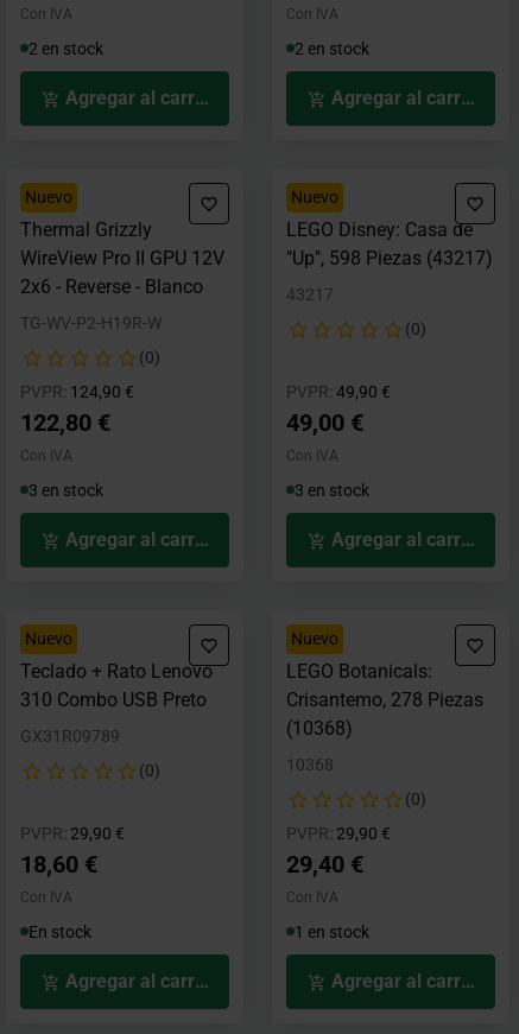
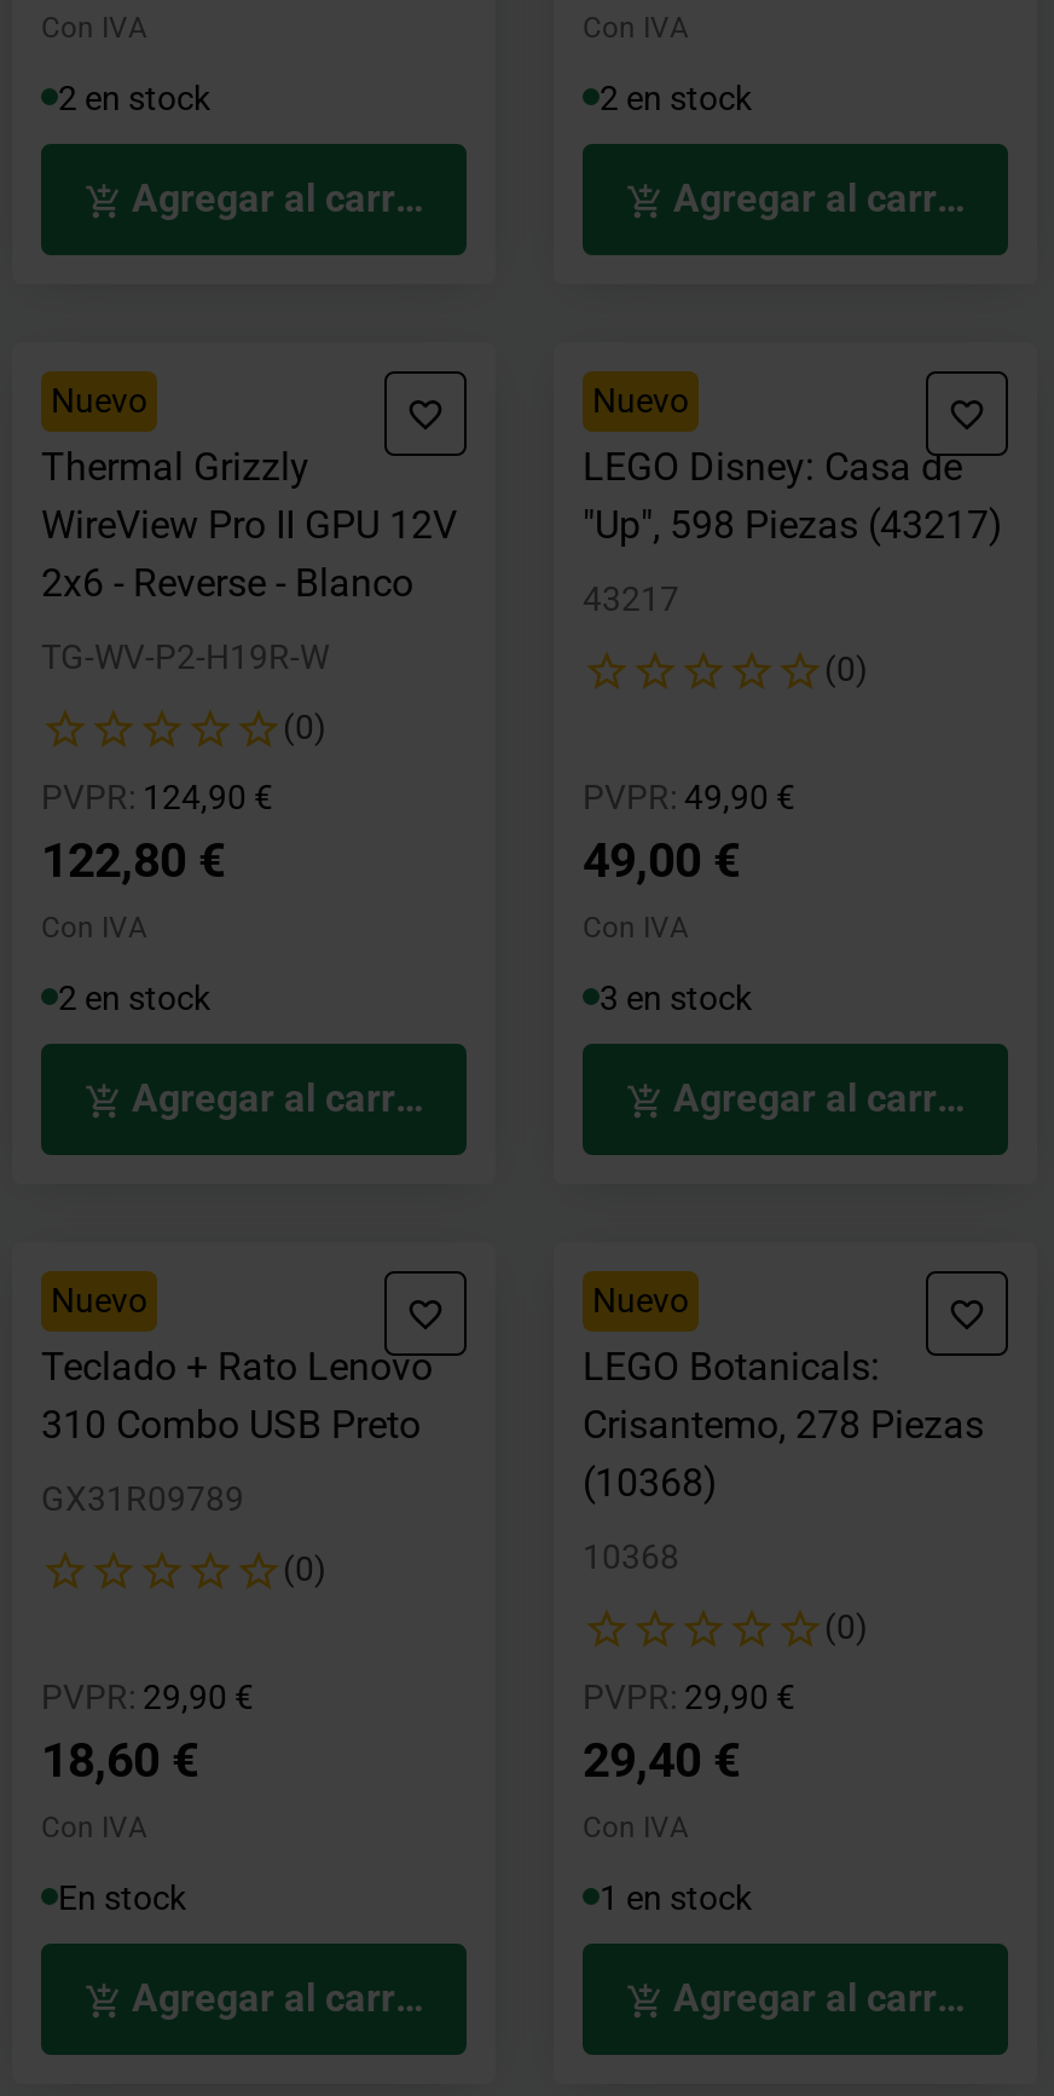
- 3 en stock
+ 2 en stock
